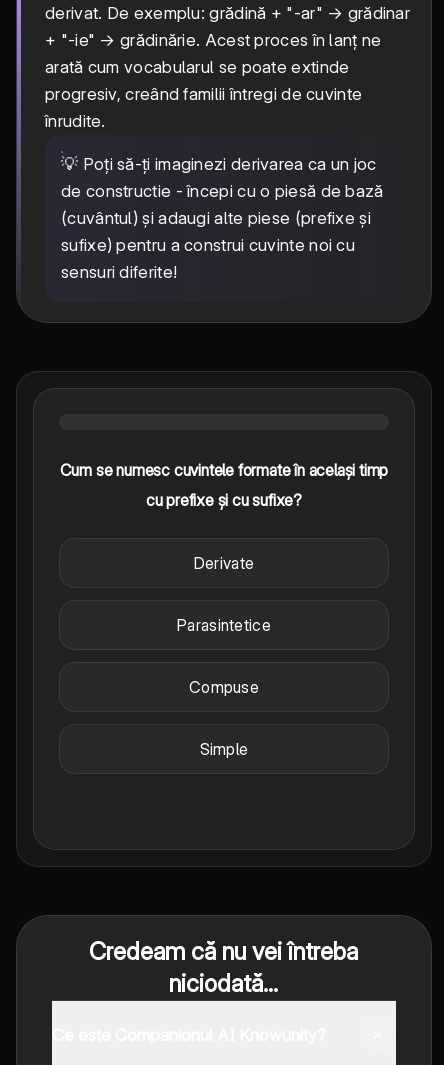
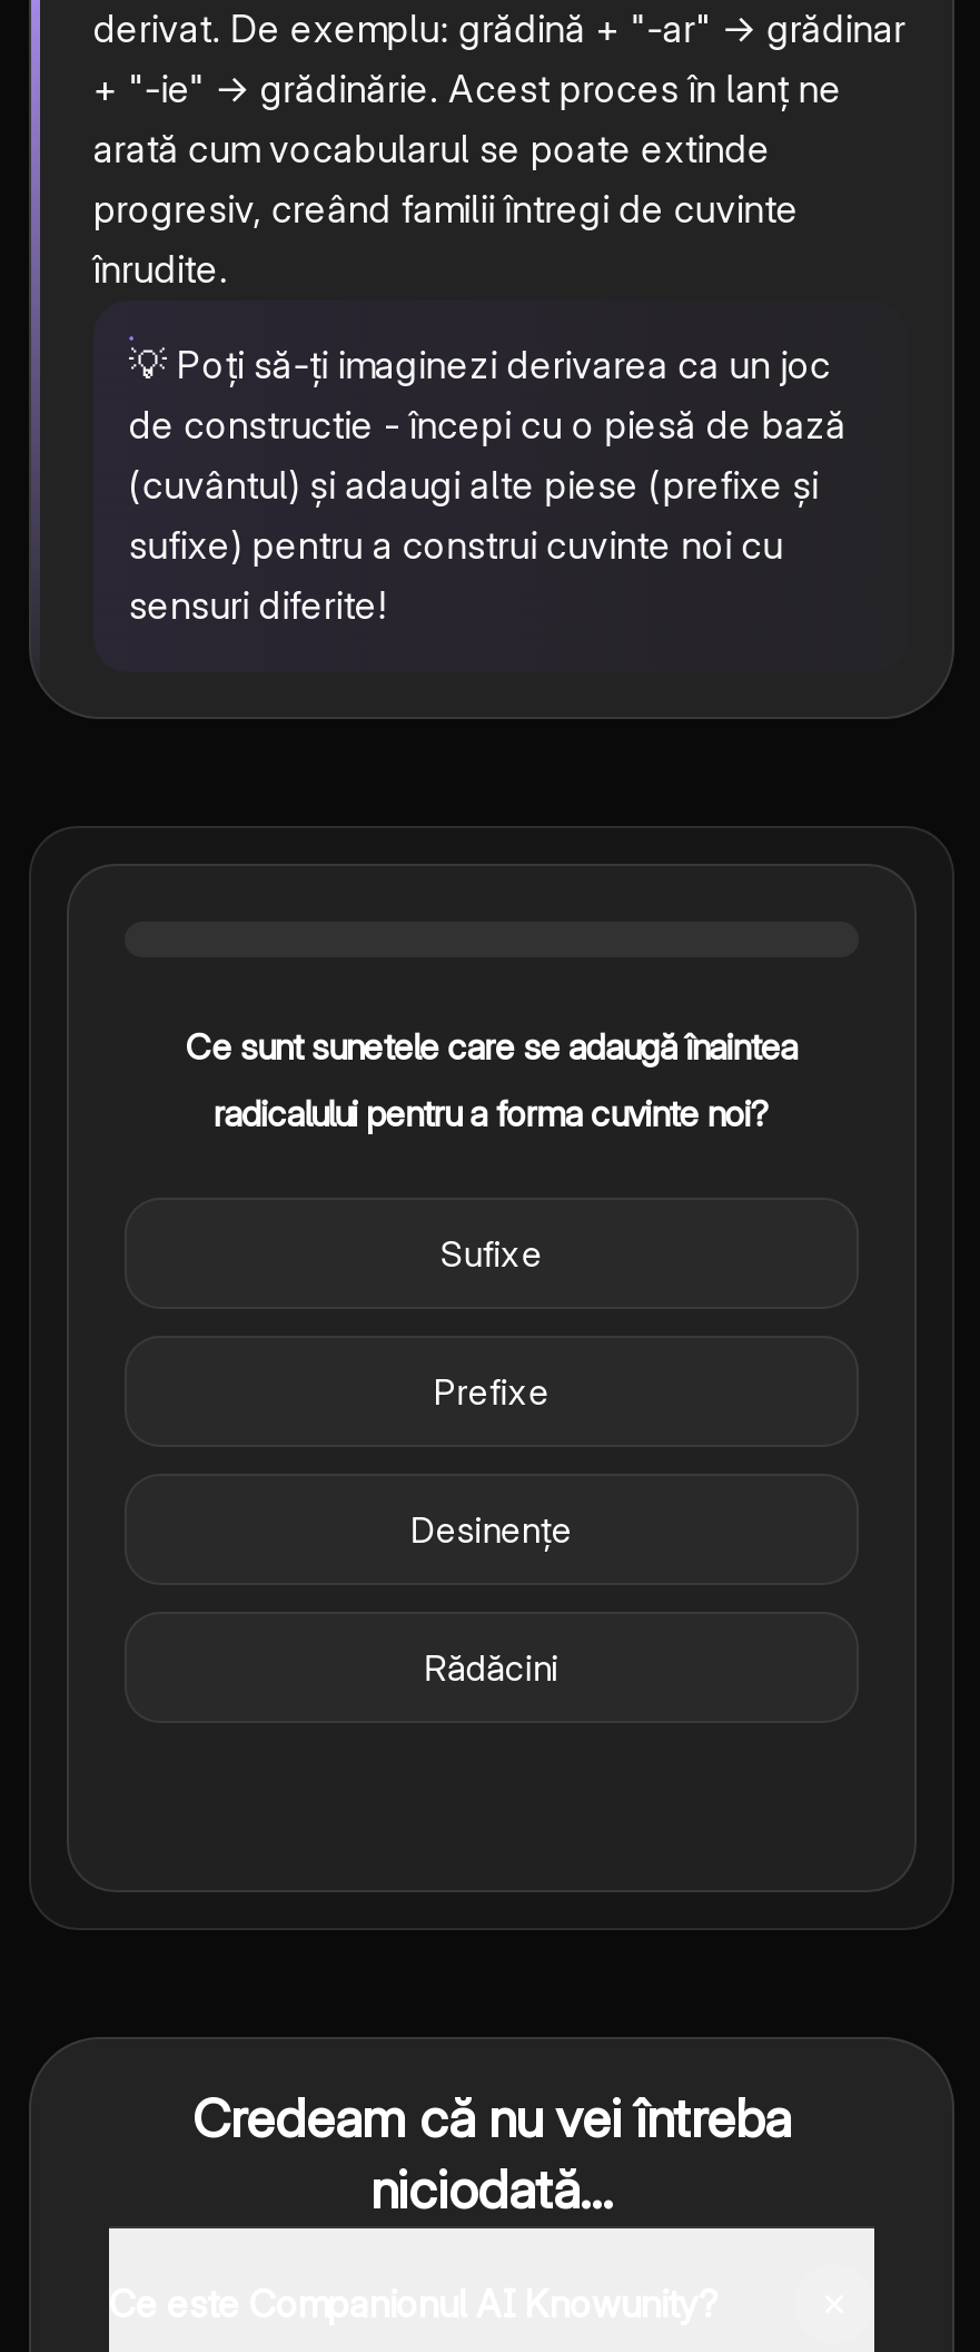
- Cum se numesc cuvintele formate în același timp
+ Ce sunt sunetele care se adaugă înaintea

- cu prefixe și cu sufixe?
+ radicalului pentru a forma cuvinte noi?

- Derivate
+ Sufixe

- Parasintetice
+ Prefixe

- Compuse
+ Desinențe

- Simple
+ Rădăcini
